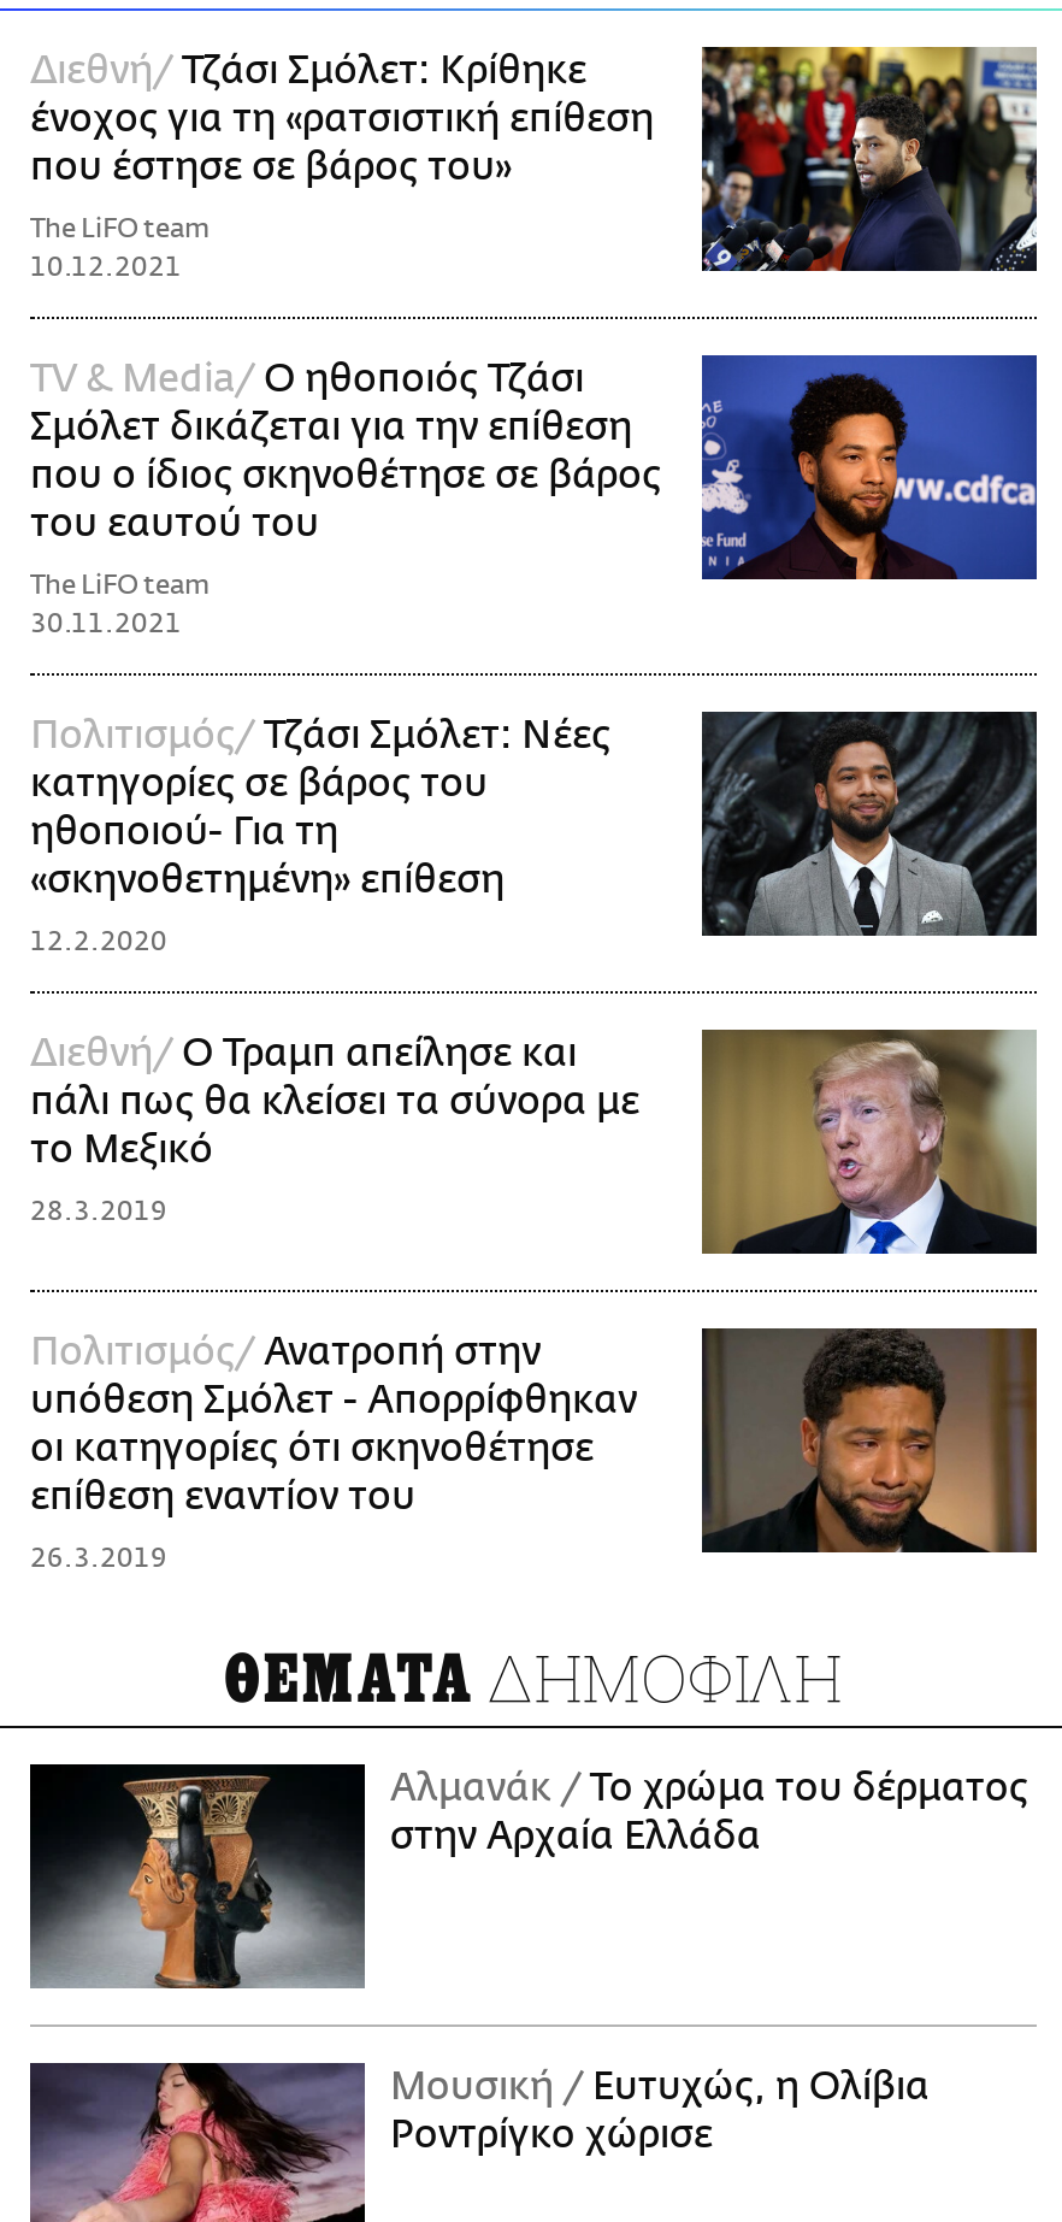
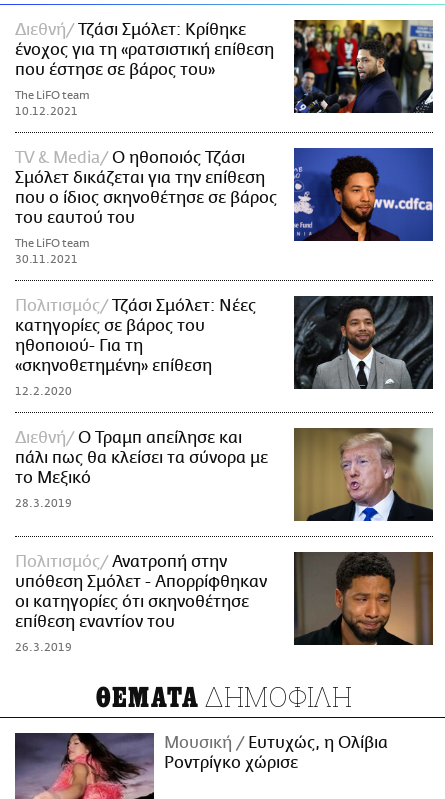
- [image]
- Αλμανάκ Το χρώμα του δέρματος
- στην Αρχαία Ελλάδα
